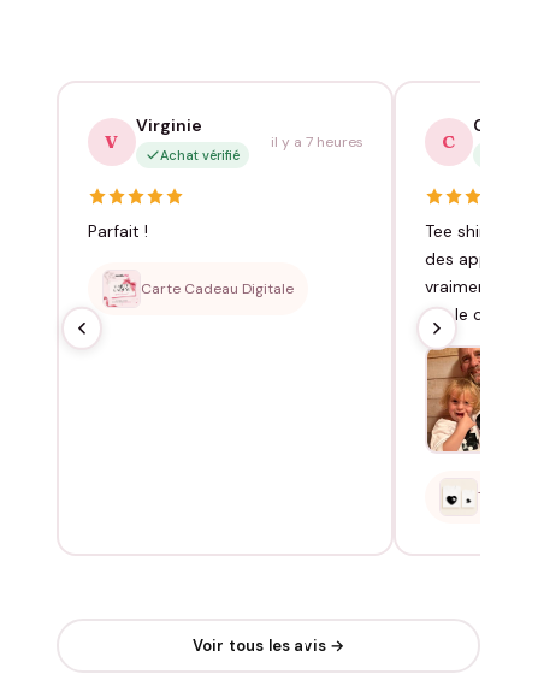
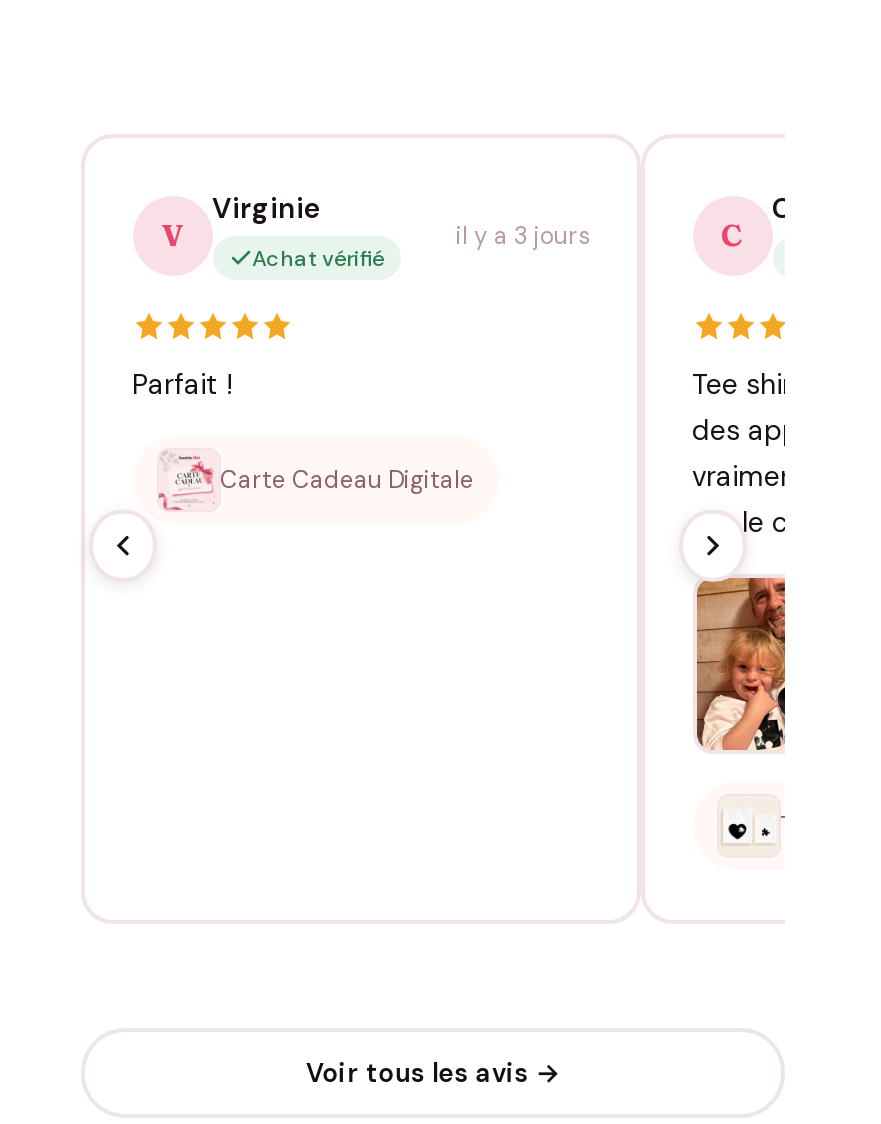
- il y a 7 heures
+ il y a 3 jours
